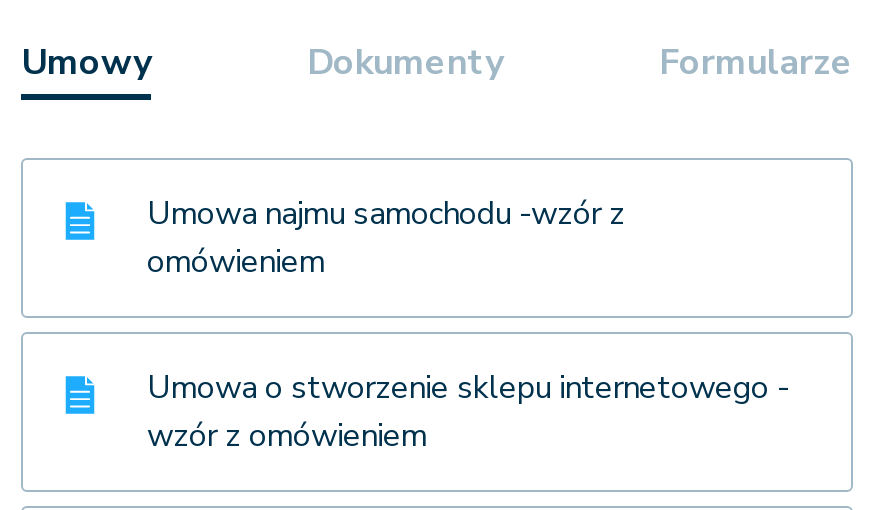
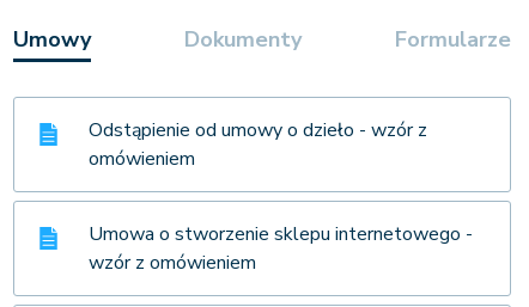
- Umowa najmu samochodu -wzór z
+ Odstąpienie od umowy o dzieło - wzór z
